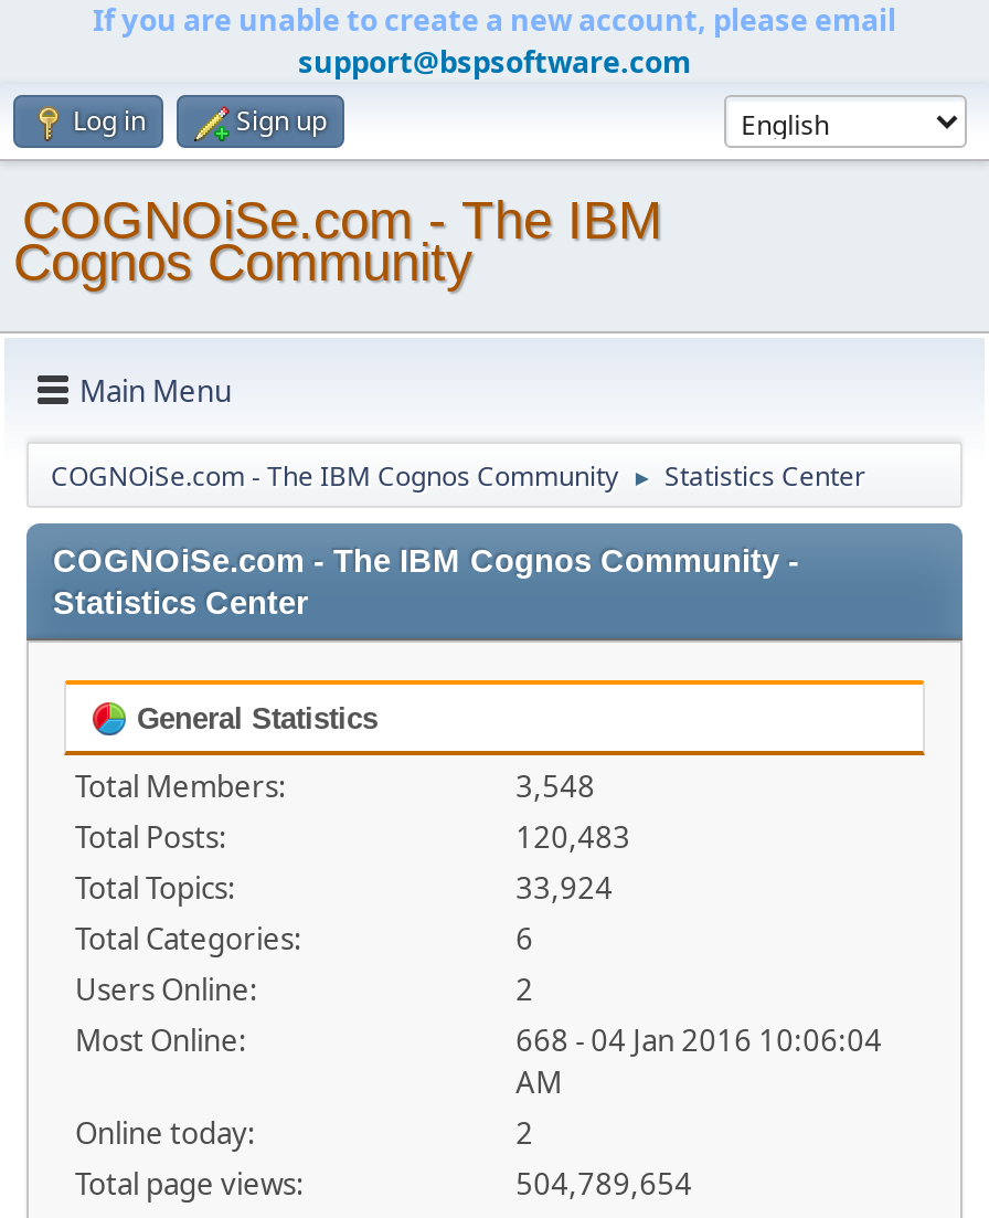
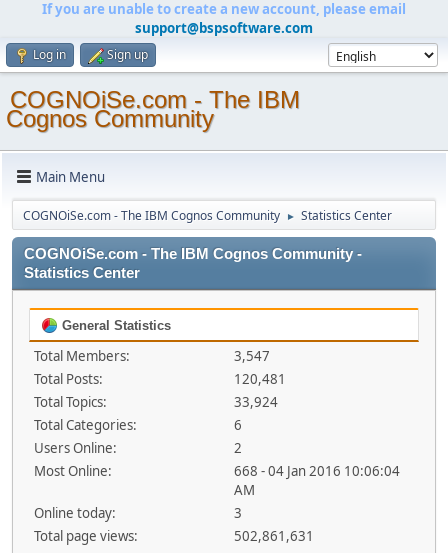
- 3,548
+ 3,547

- 120,483
+ 120,481

- 2
+ 3

- 504,789,654
+ 502,861,631
